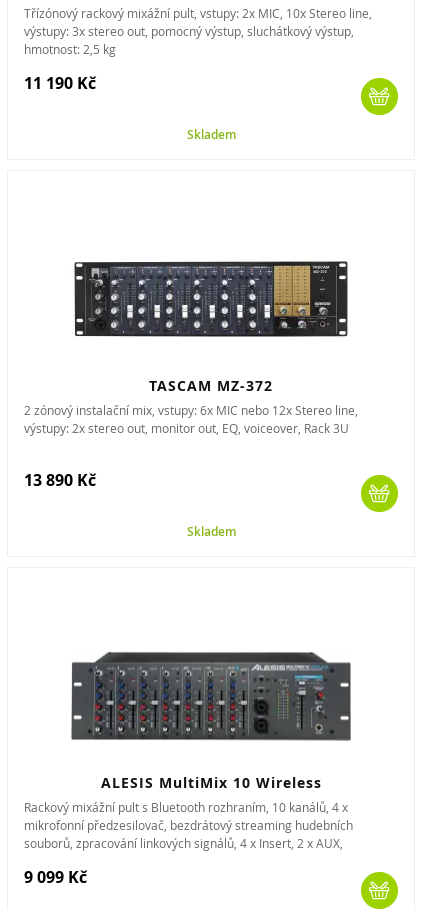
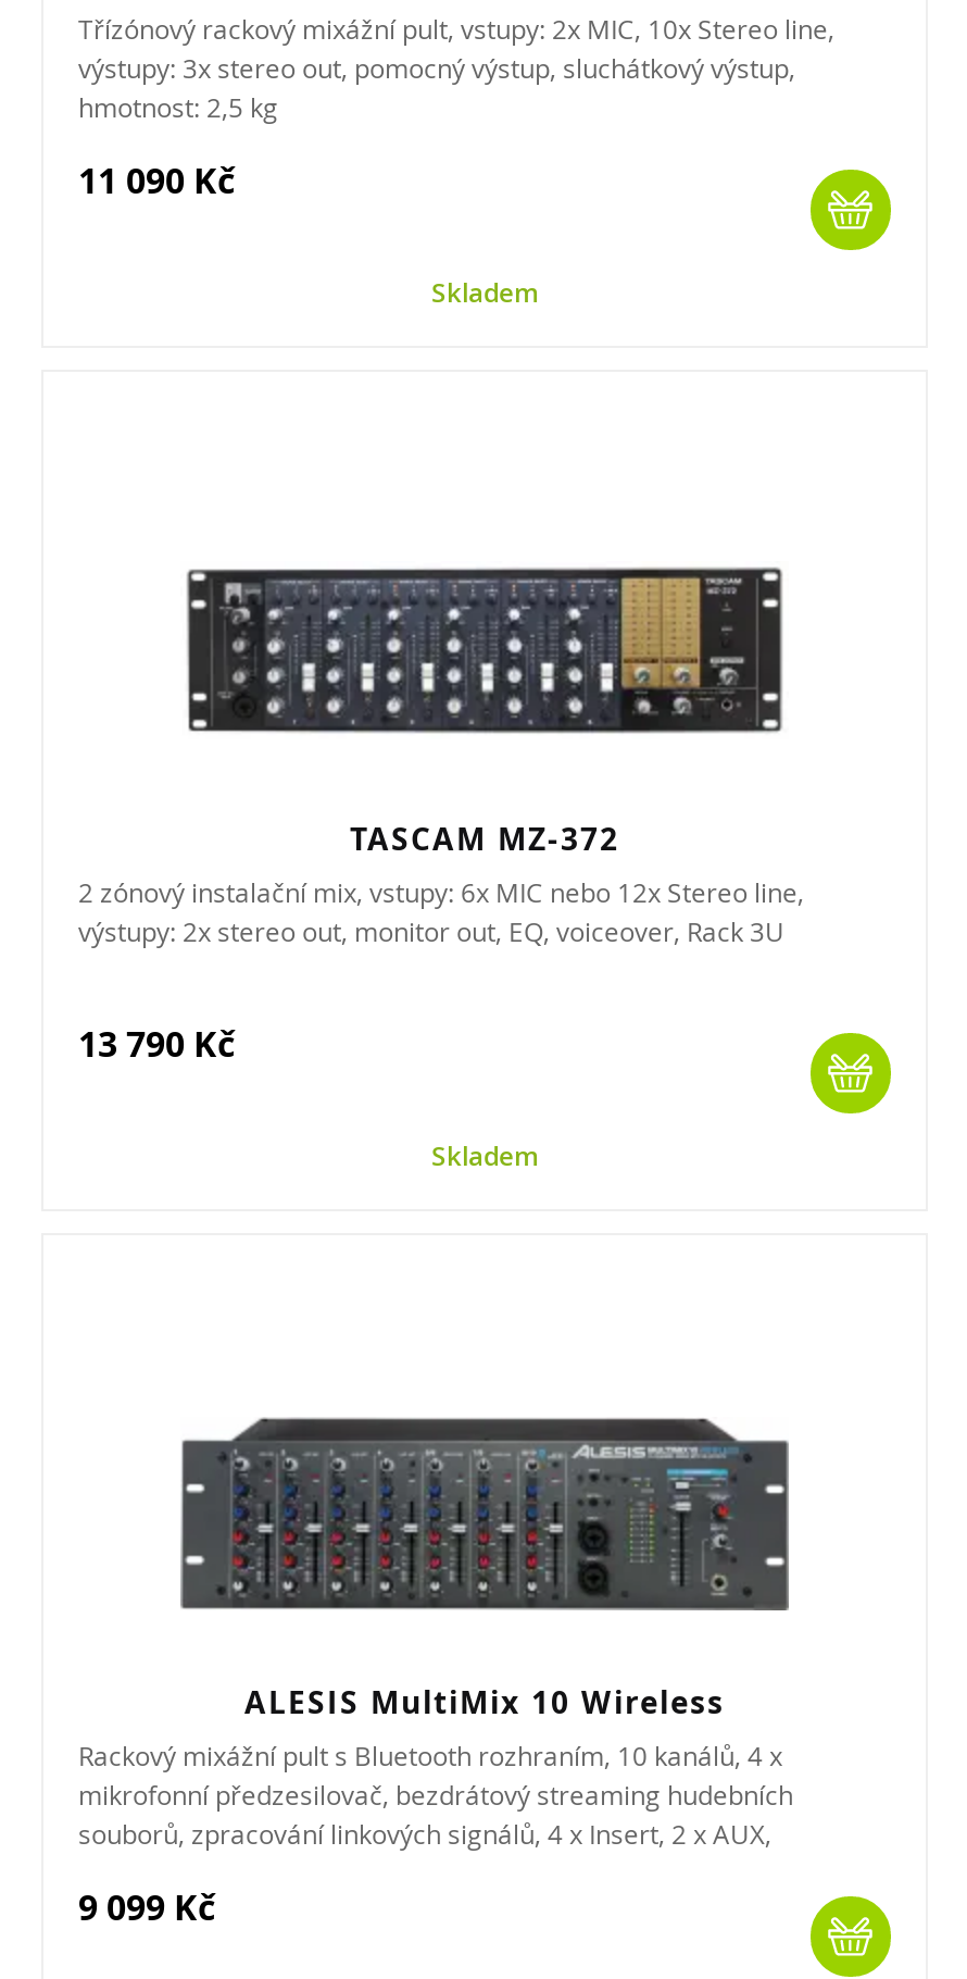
- 11 190 Kč
+ 11 090 Kč

- 13 890 Kč
+ 13 790 Kč
